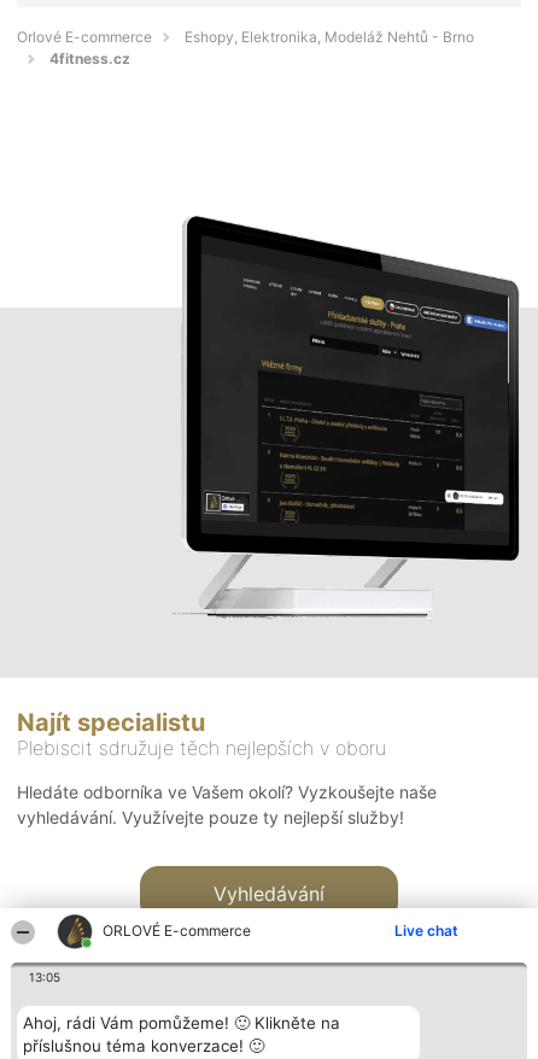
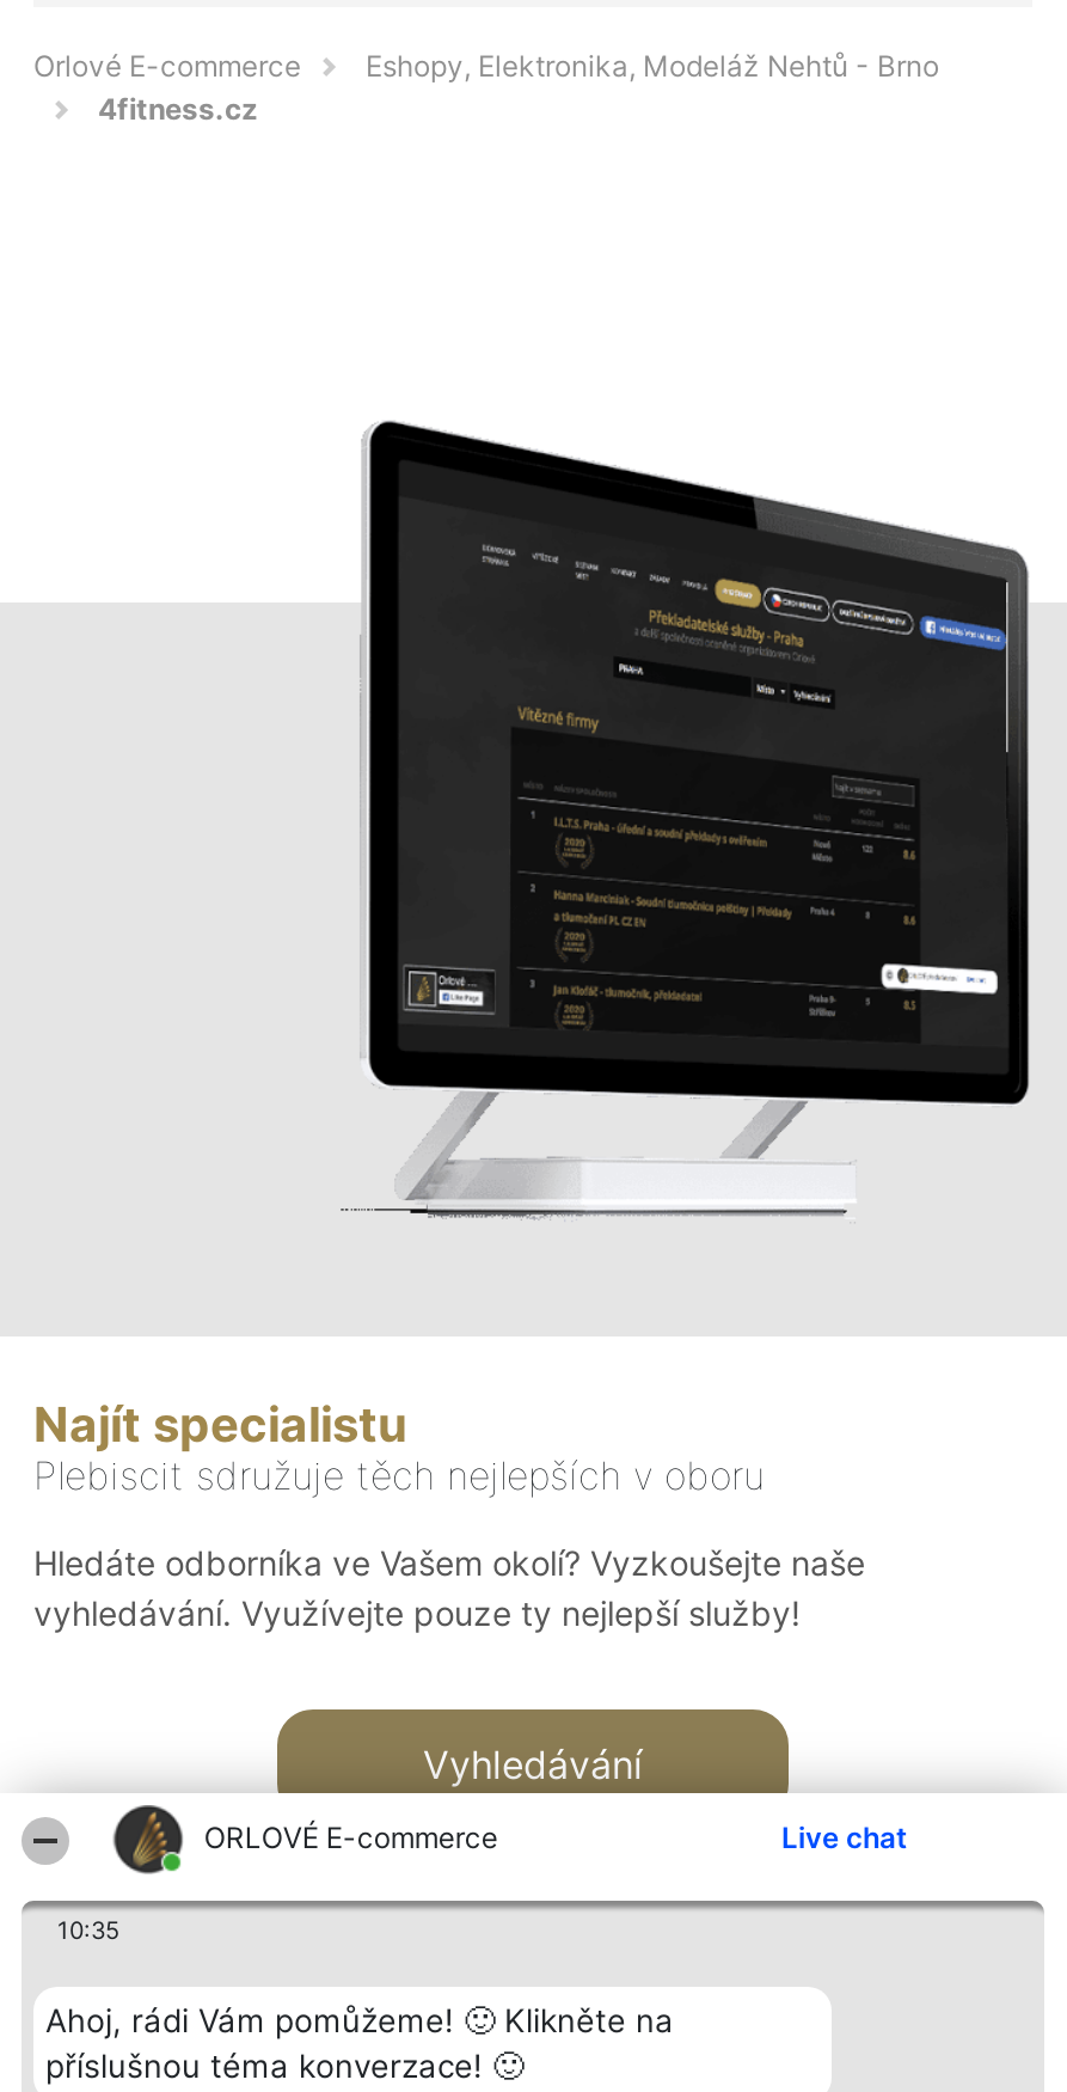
- 13:05
+ 10:35
